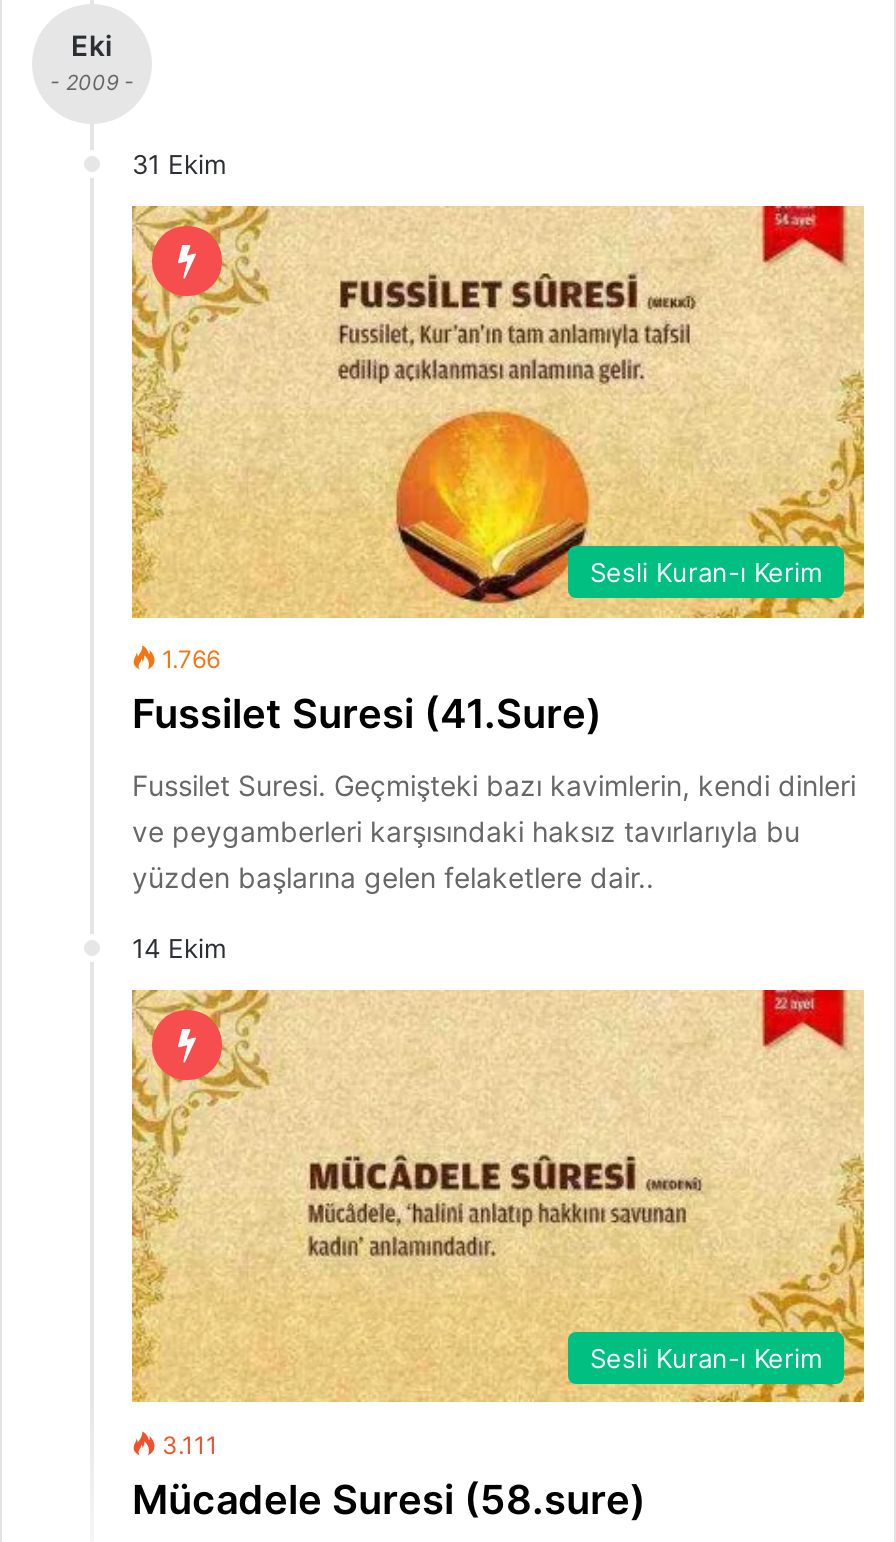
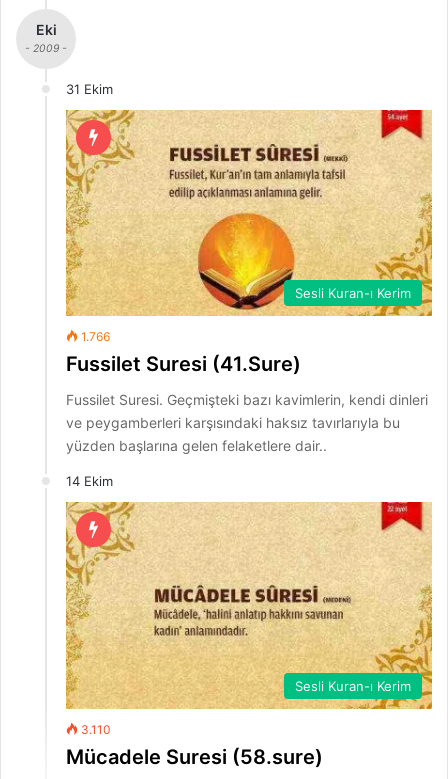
- 3.111
+ 3.110
